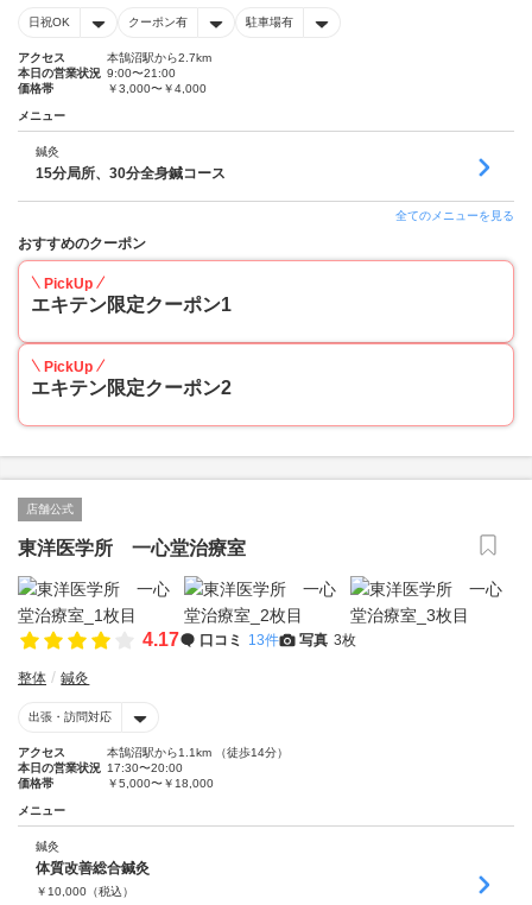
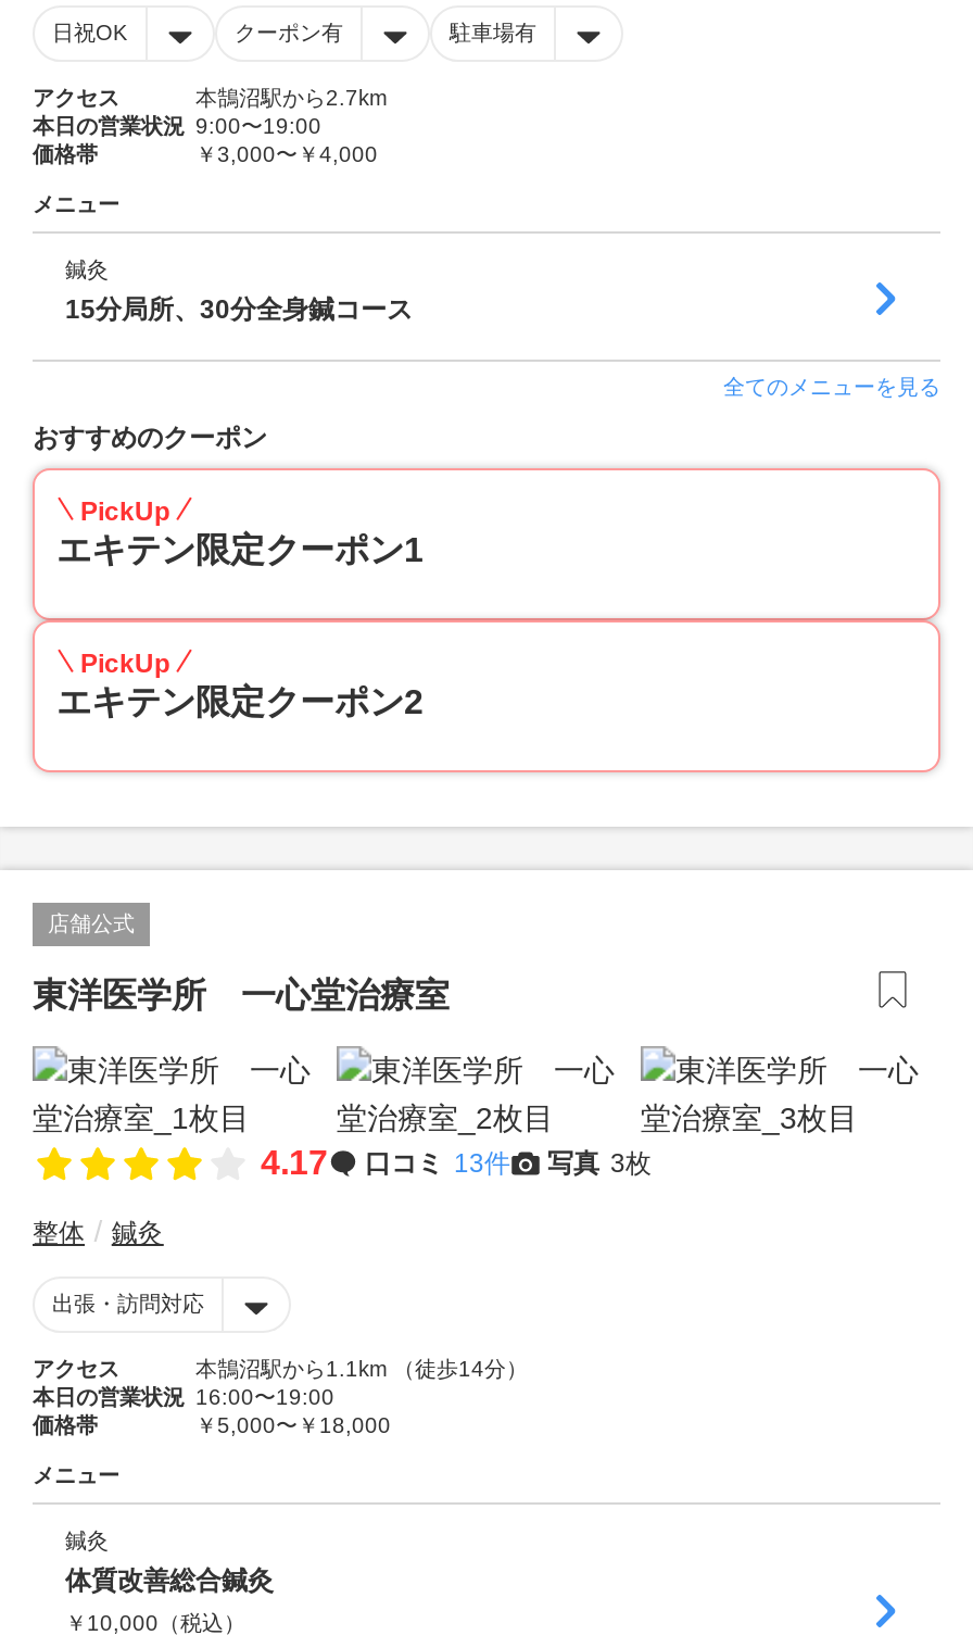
- 本日の営業状況 9:00〜21:00
+ 本日の営業状況 9:00〜19:00

- 本日の営業状況 17:30〜20:00
+ 本日の営業状況 16:00〜19:00
